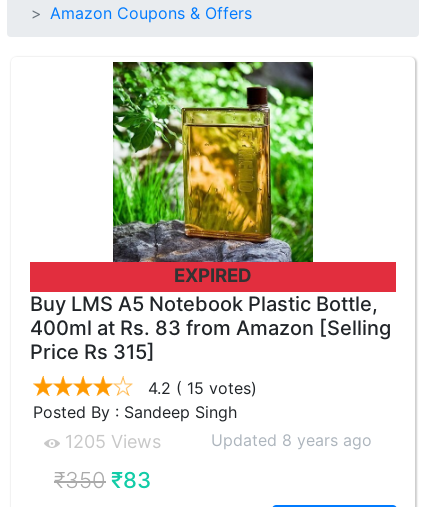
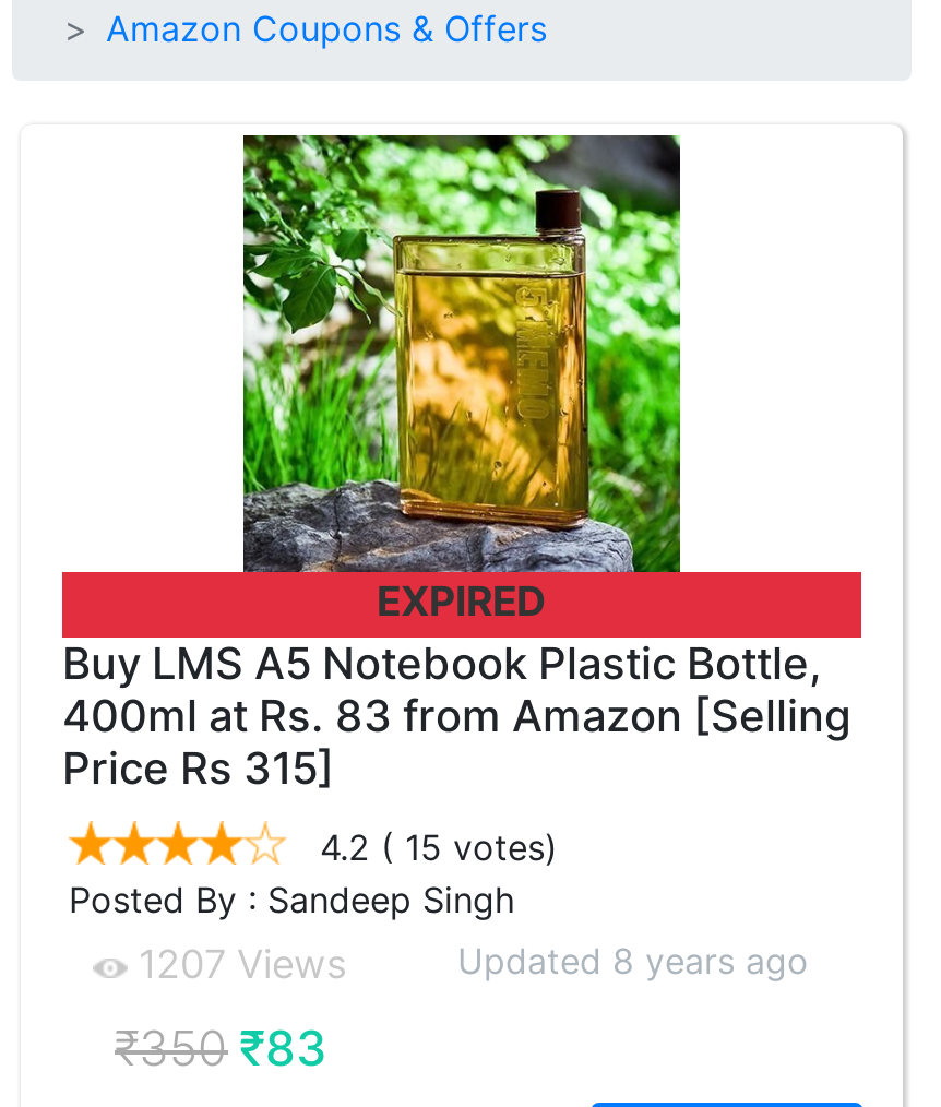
- 1205 Views
+ 1207 Views
